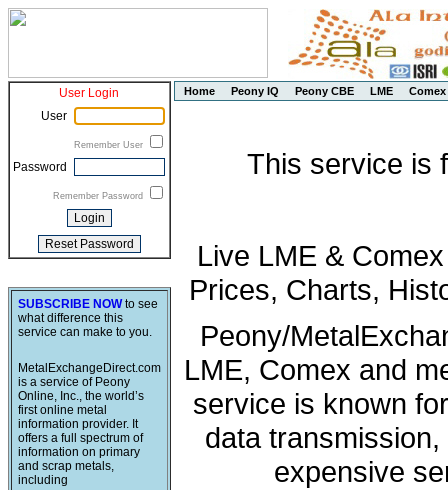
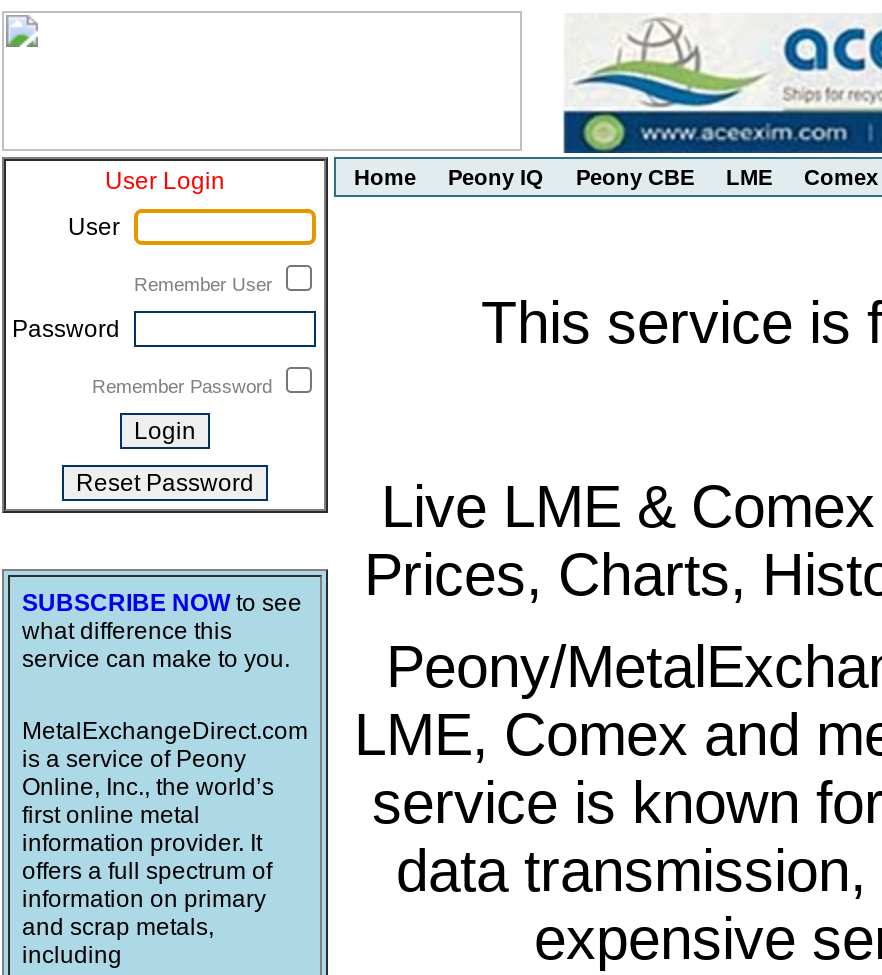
- [image]
+ [image]
